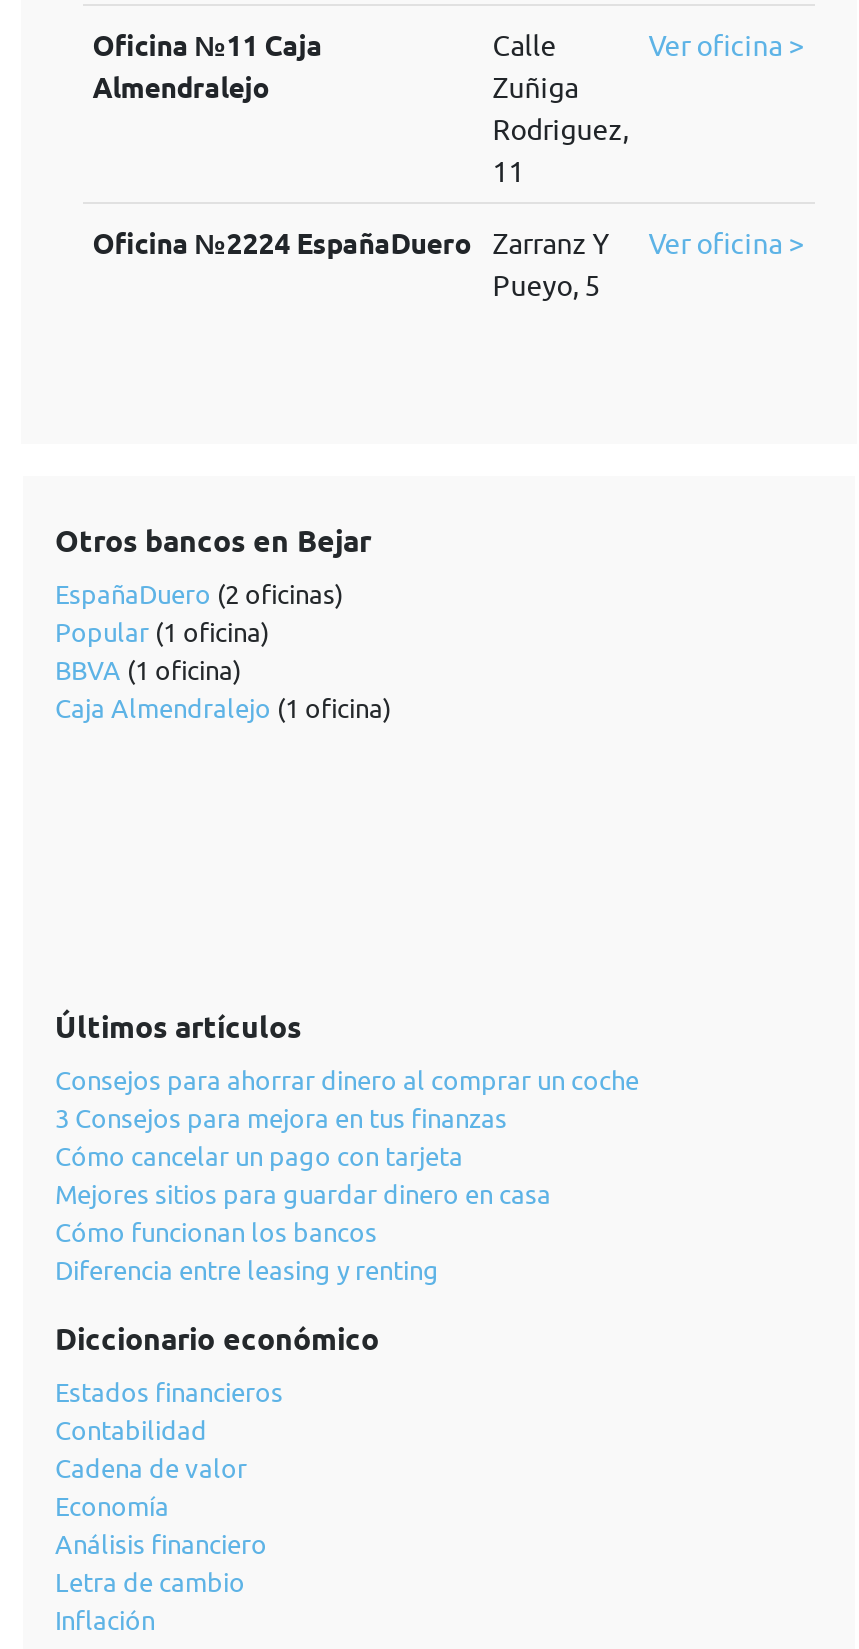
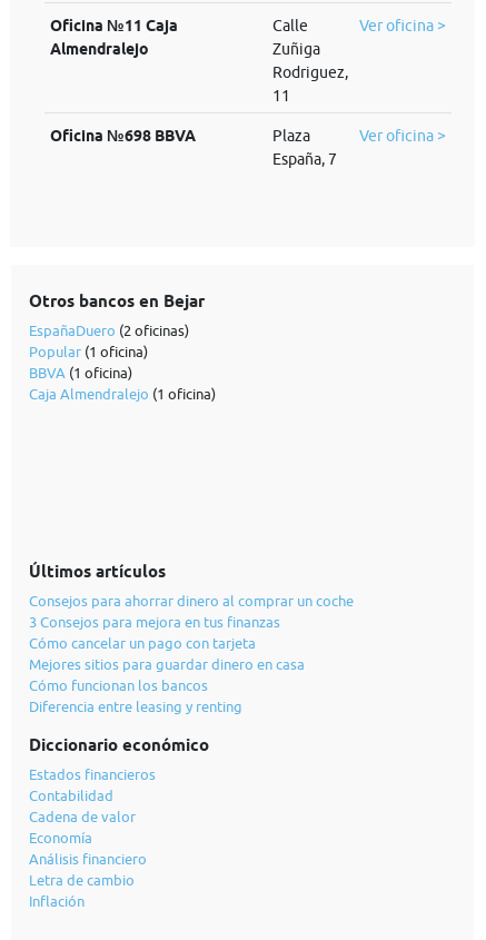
- Oficina №2224 EspañaDuero
- Zarranz Y
- Pueyo, 5
+ Oficina №698 BBVA
+ Plaza
+ España, 7
